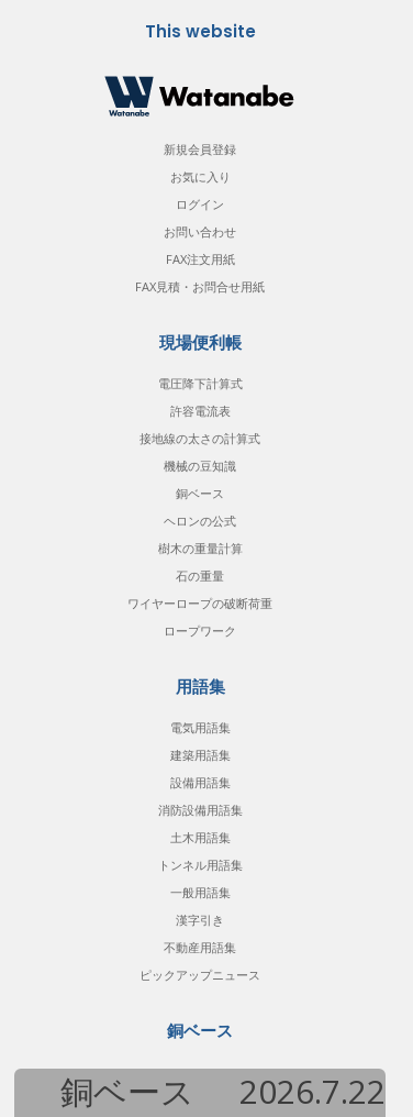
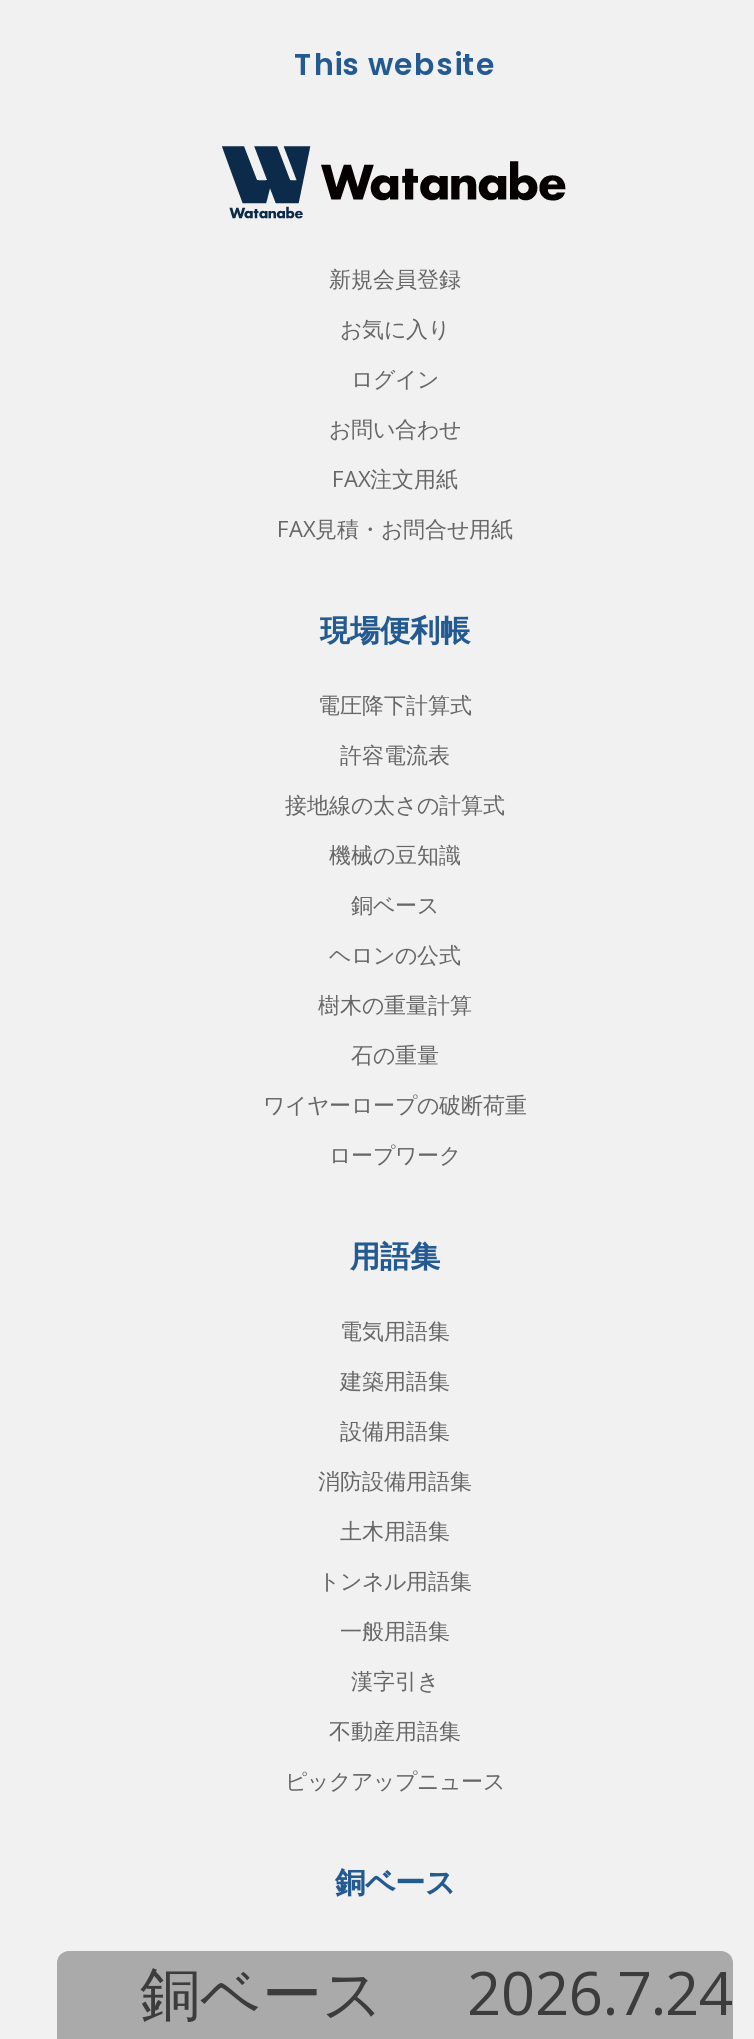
- 銅ベース 2026.7.22
+ 銅ベース 2026.7.24
